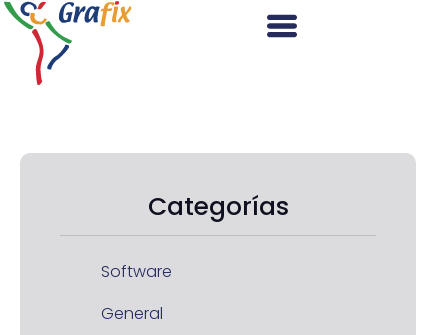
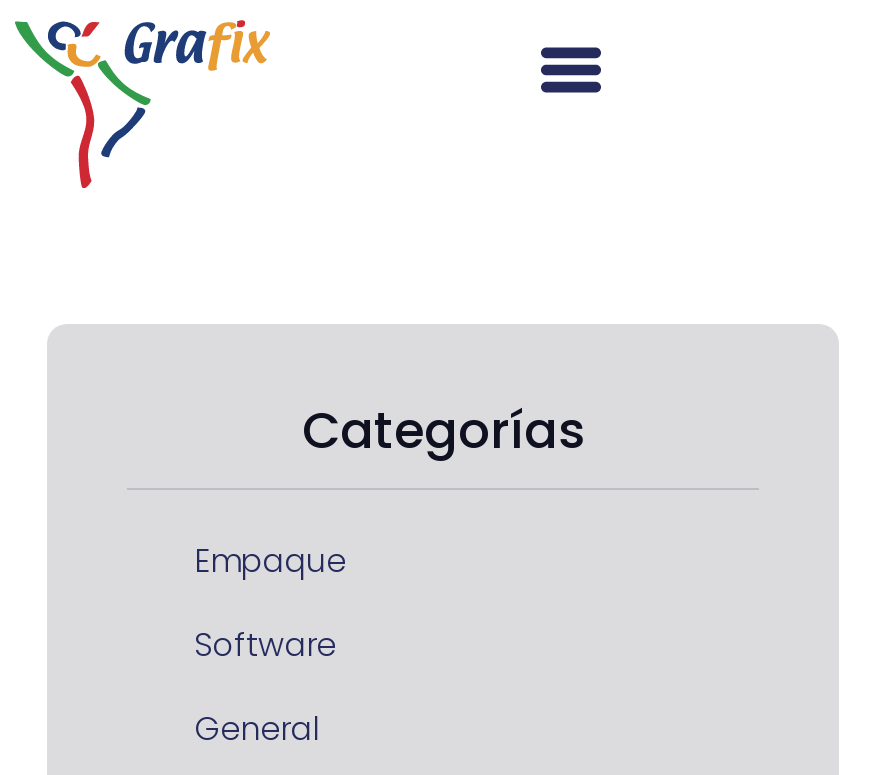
+ Empaque
